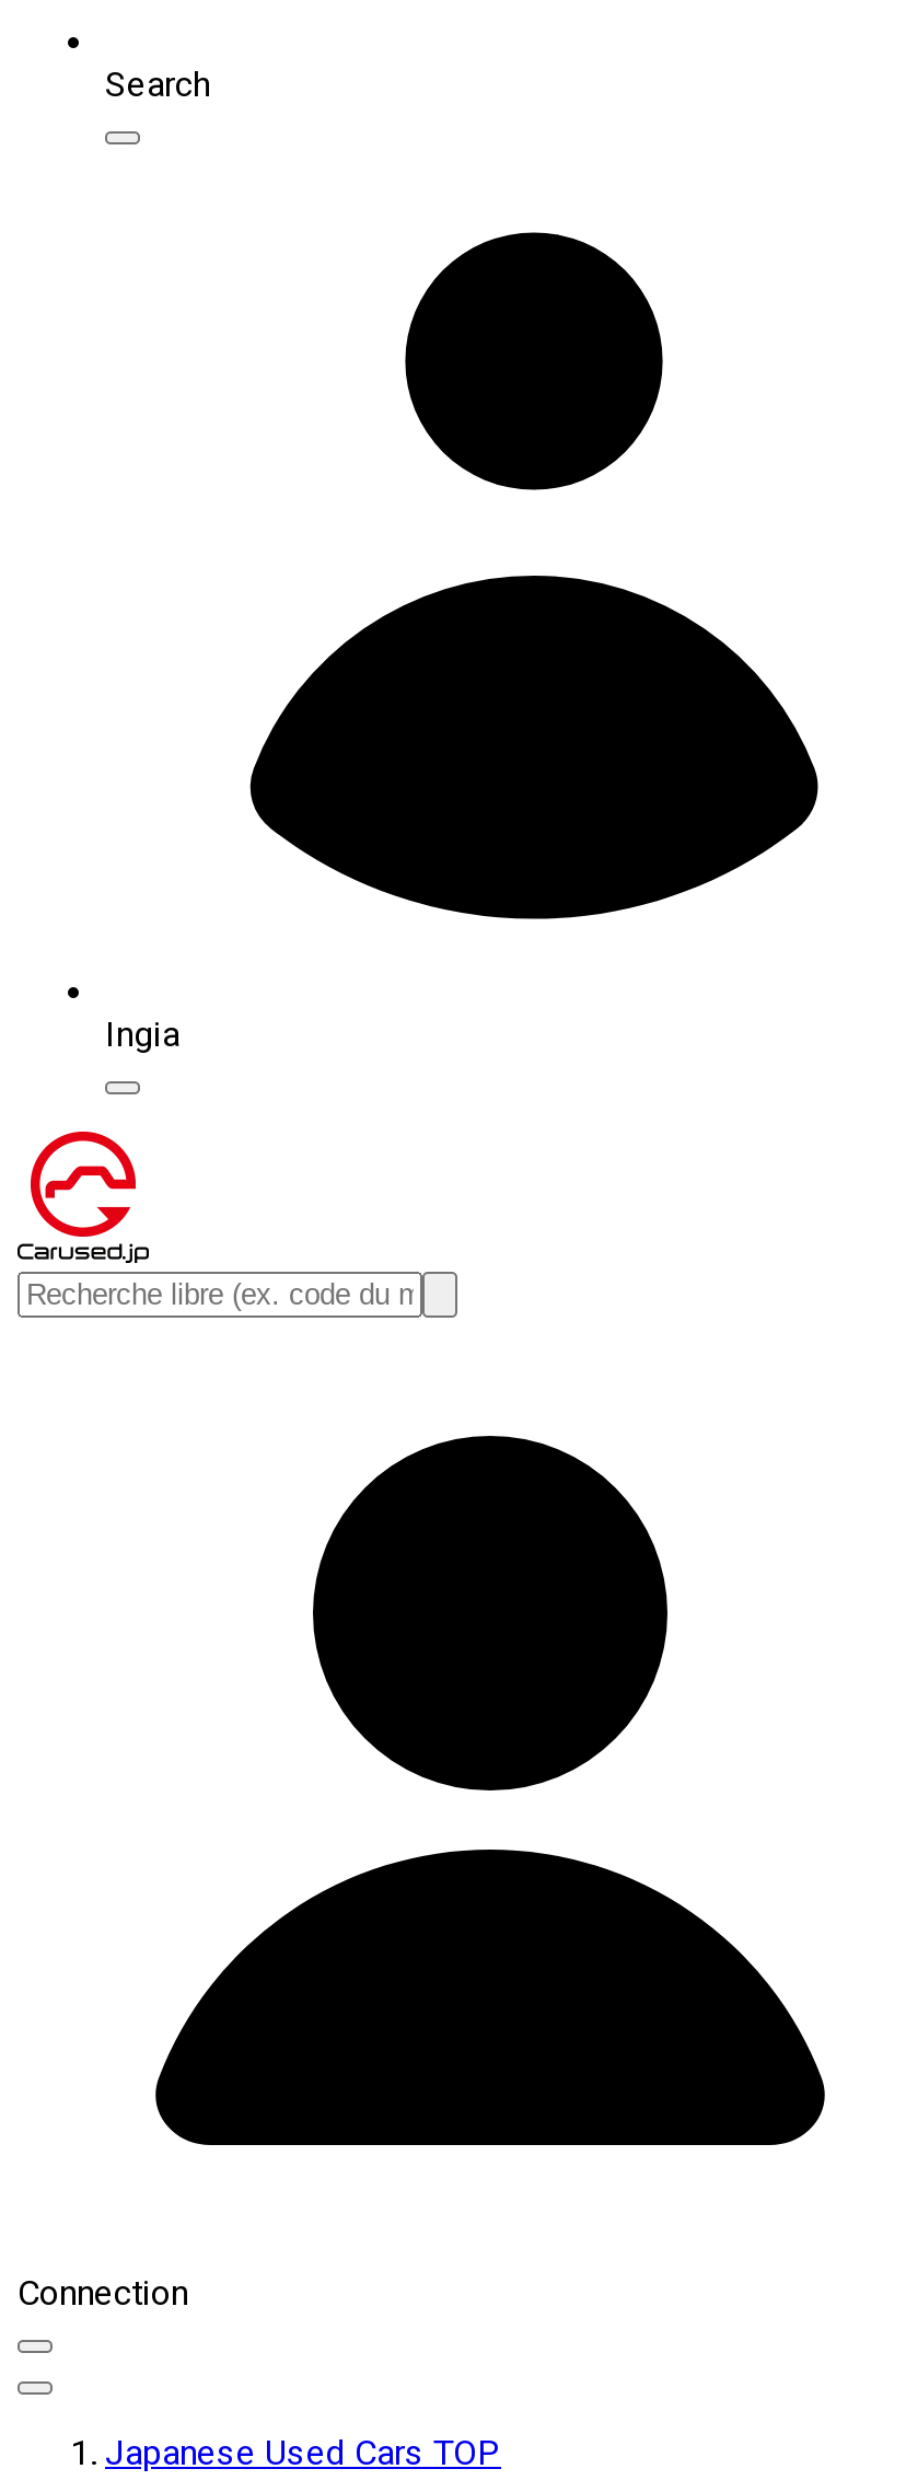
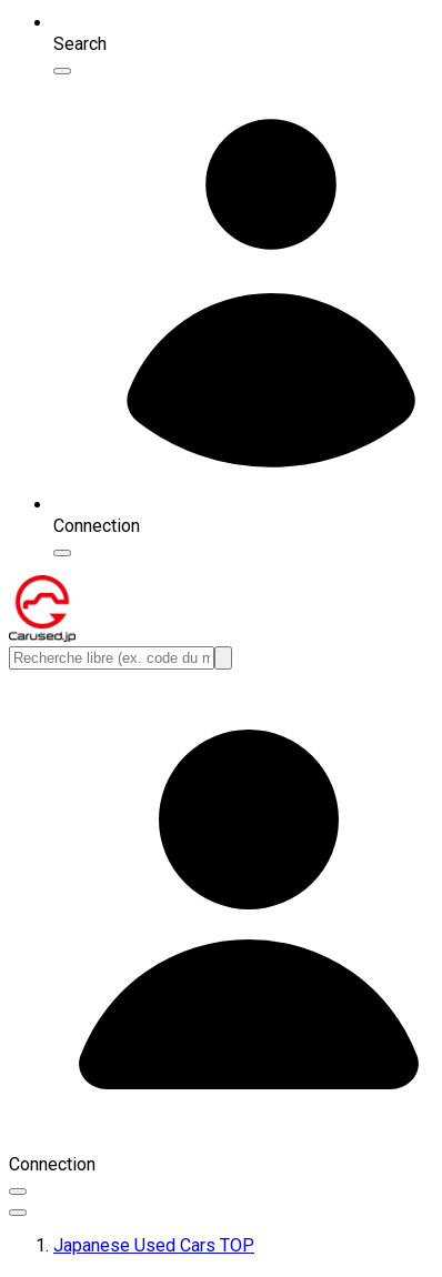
- Ingia
+ Connection
